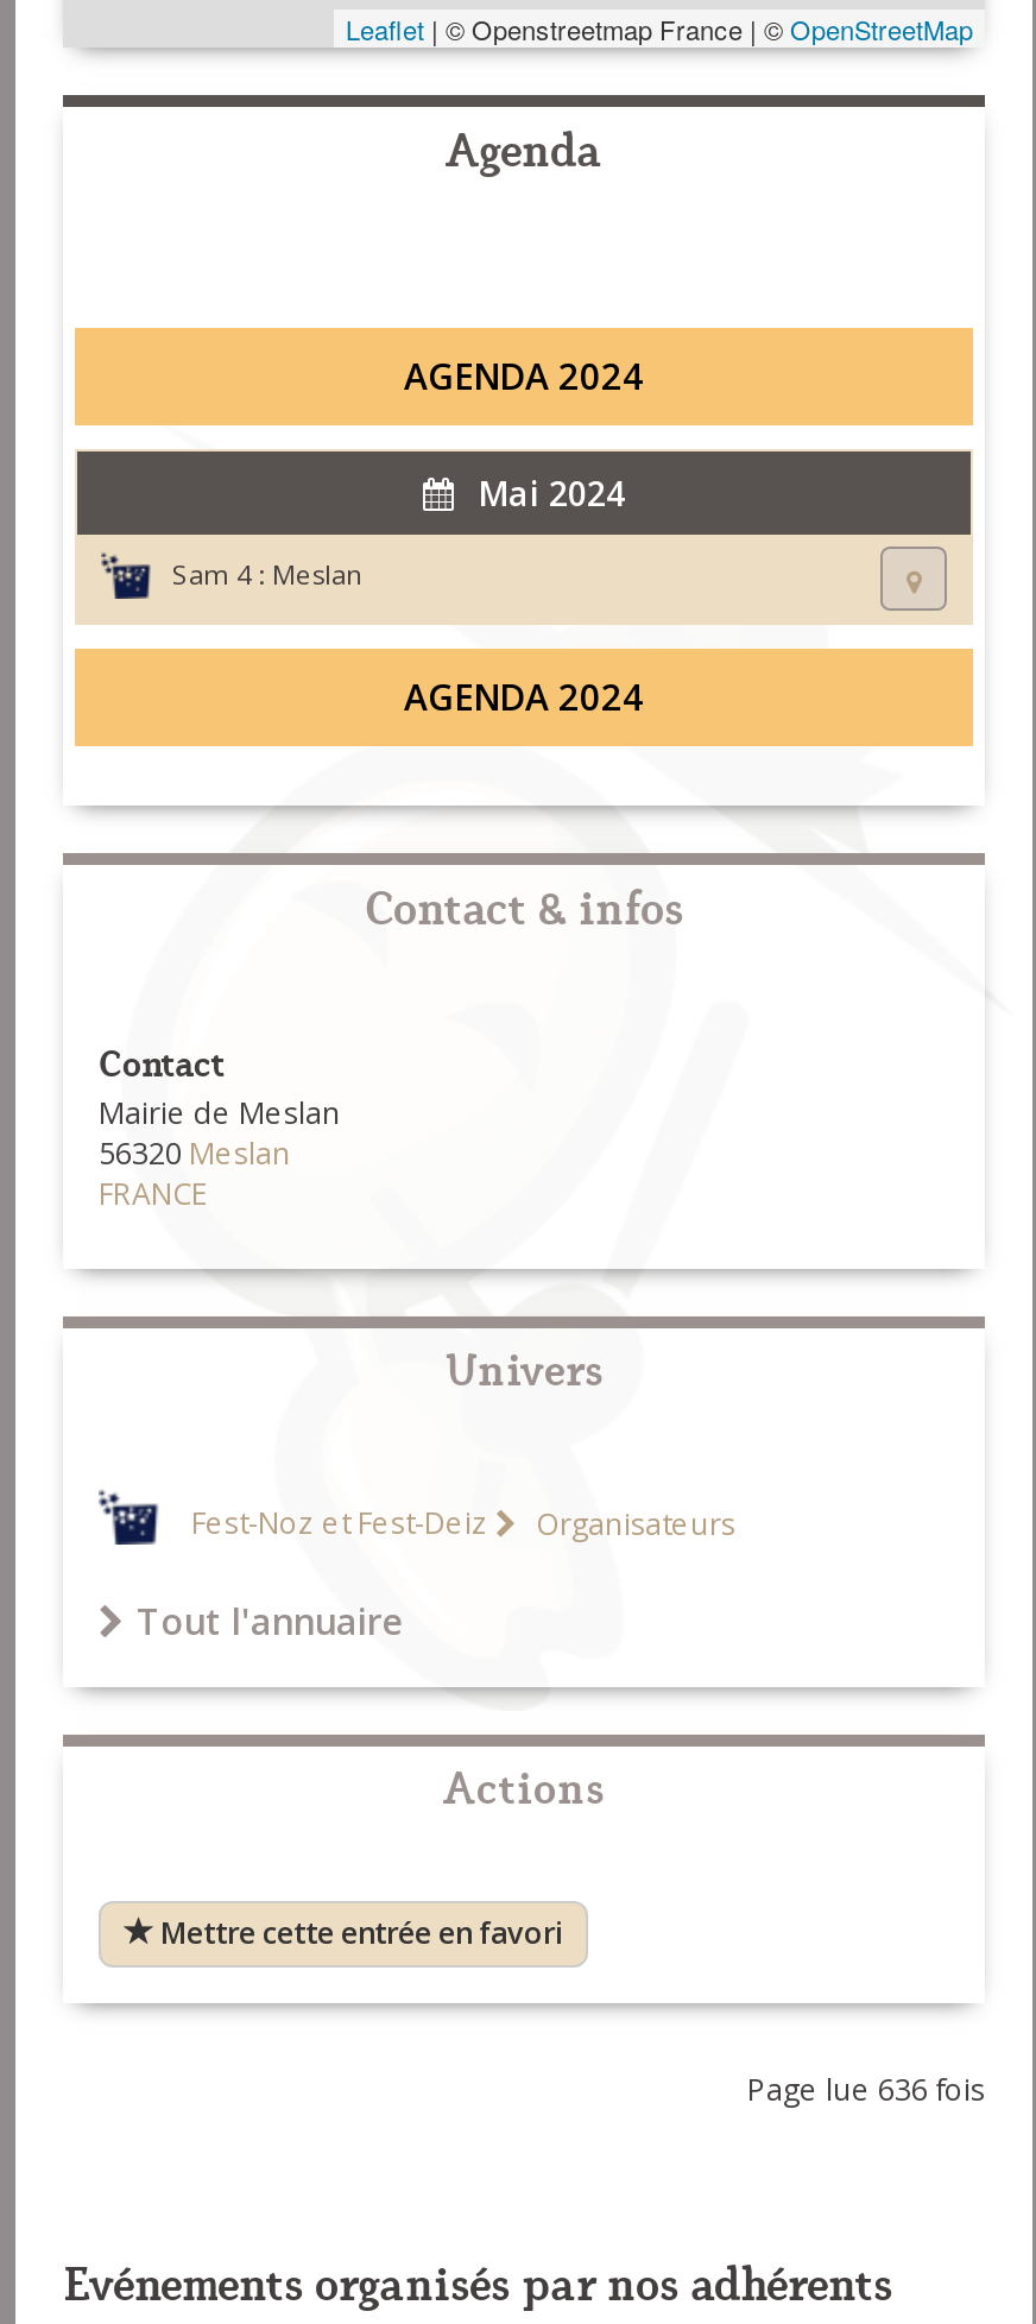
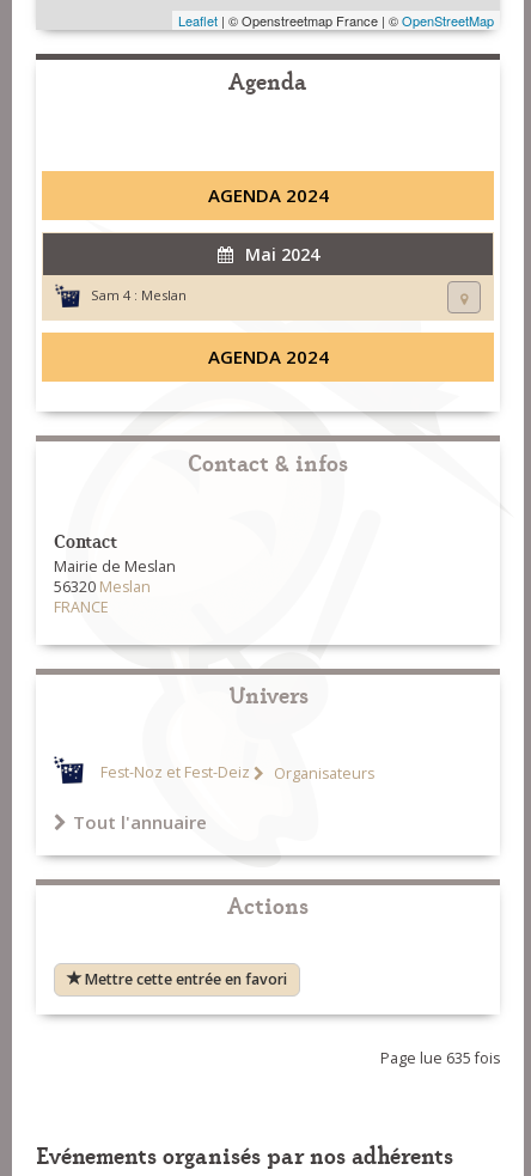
- Page lue 636 fois
+ Page lue 635 fois
